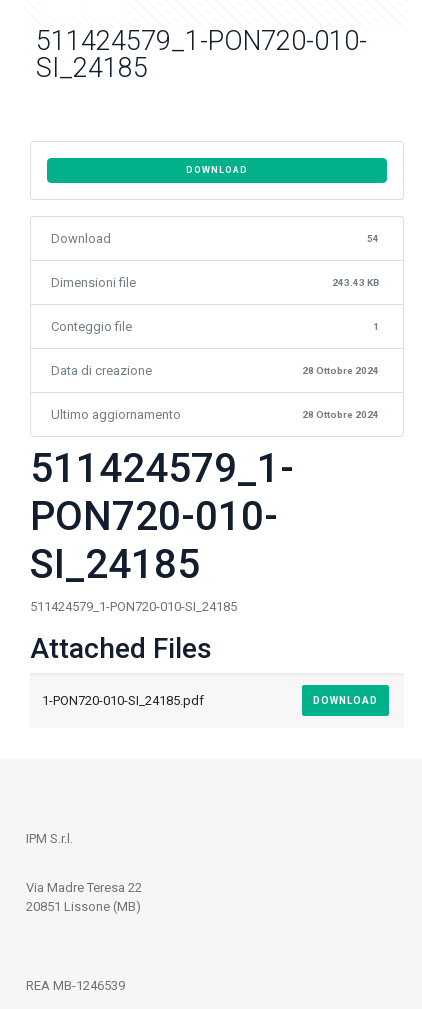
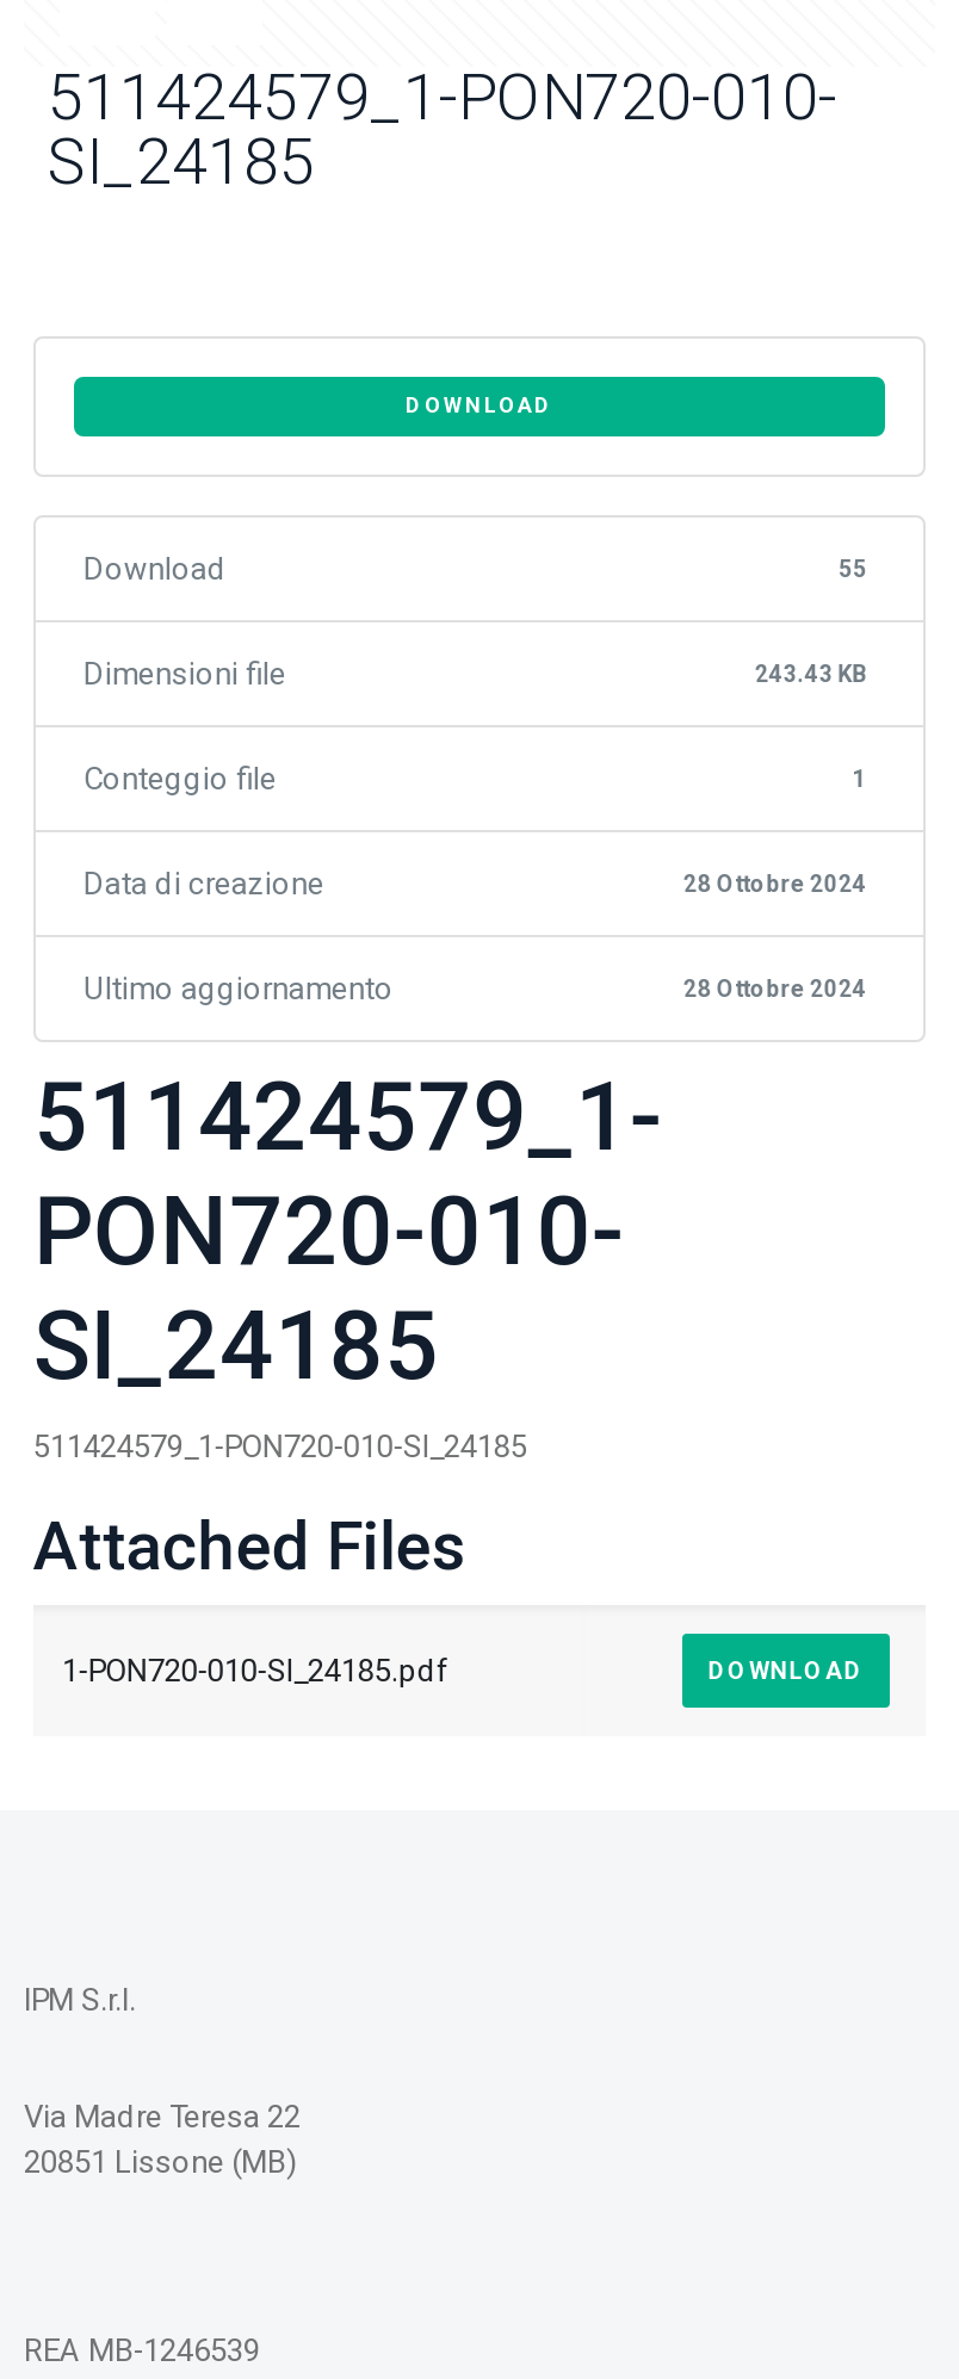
- 54
+ 55
